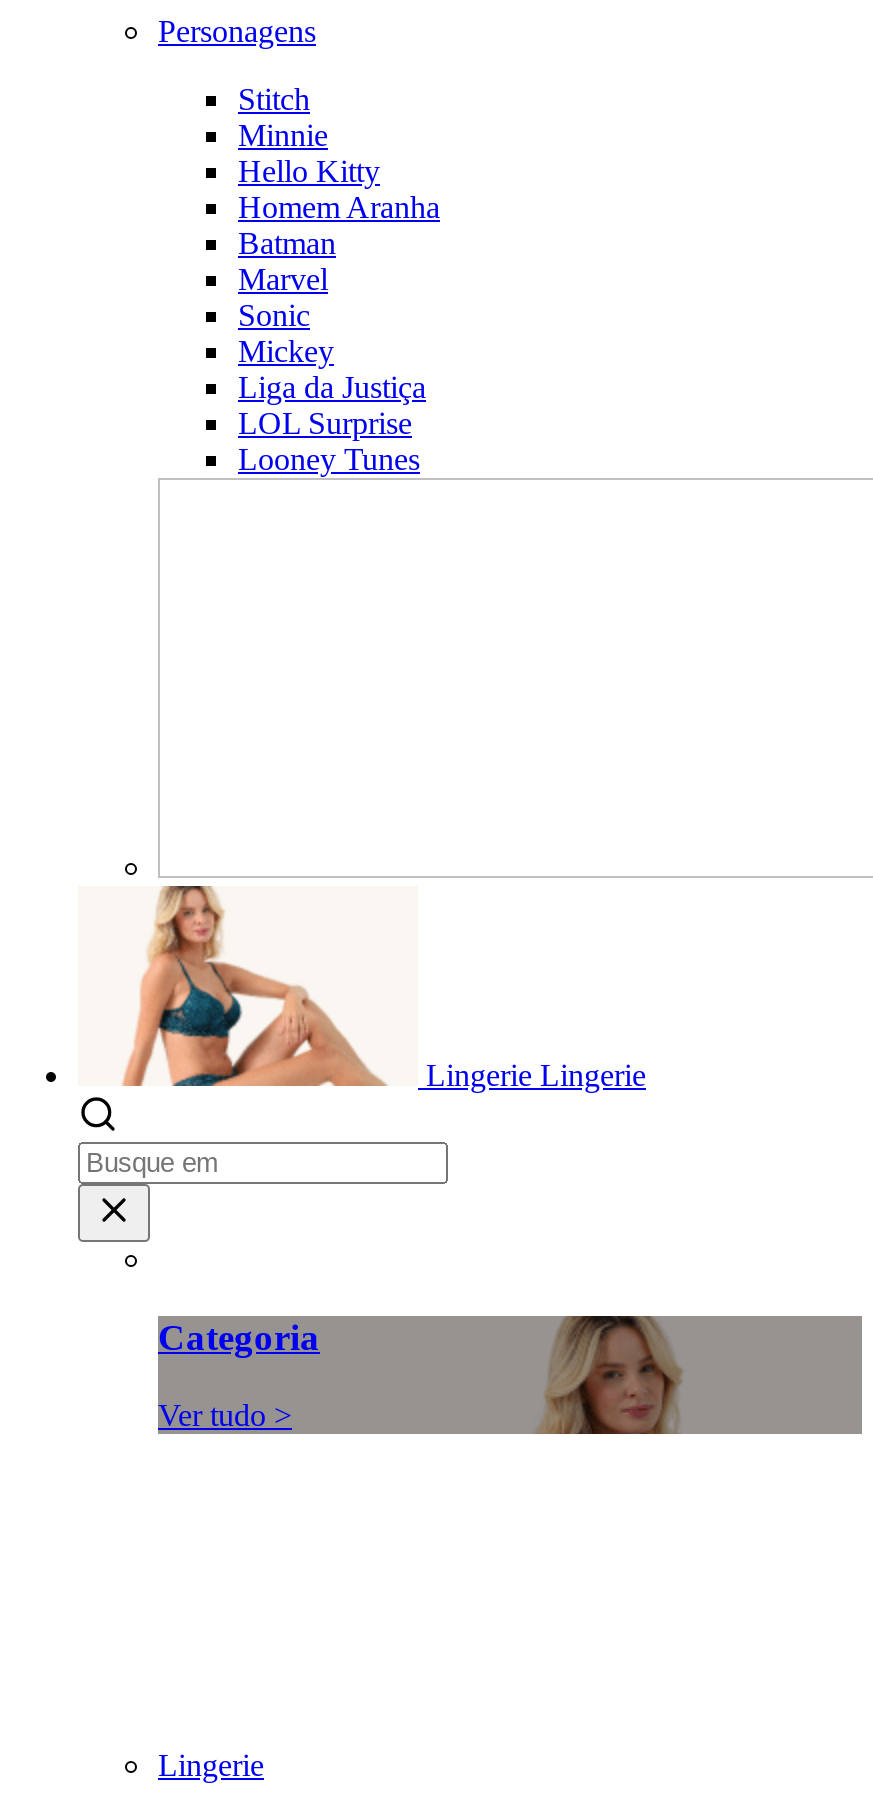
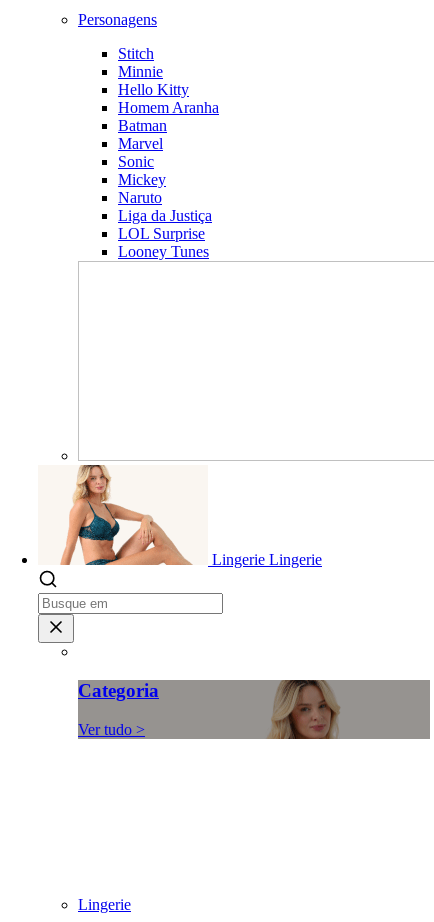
+ Naruto
